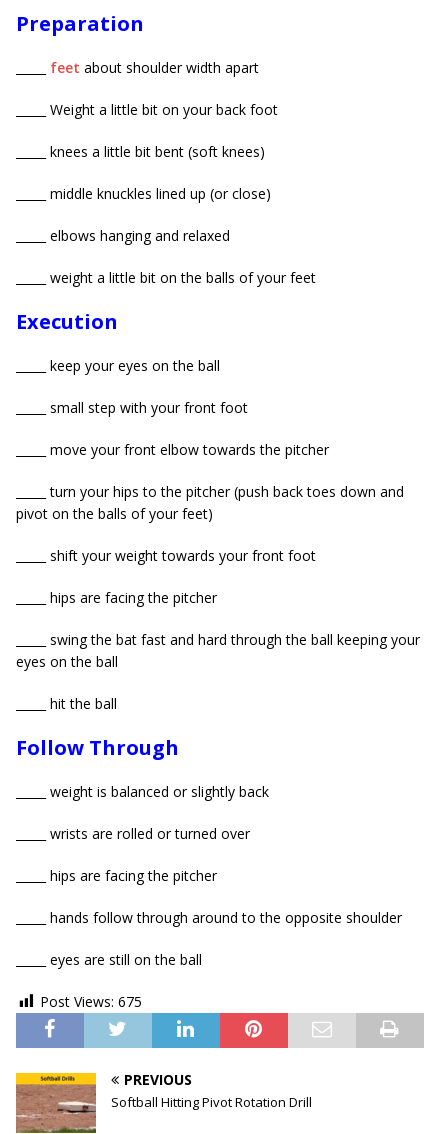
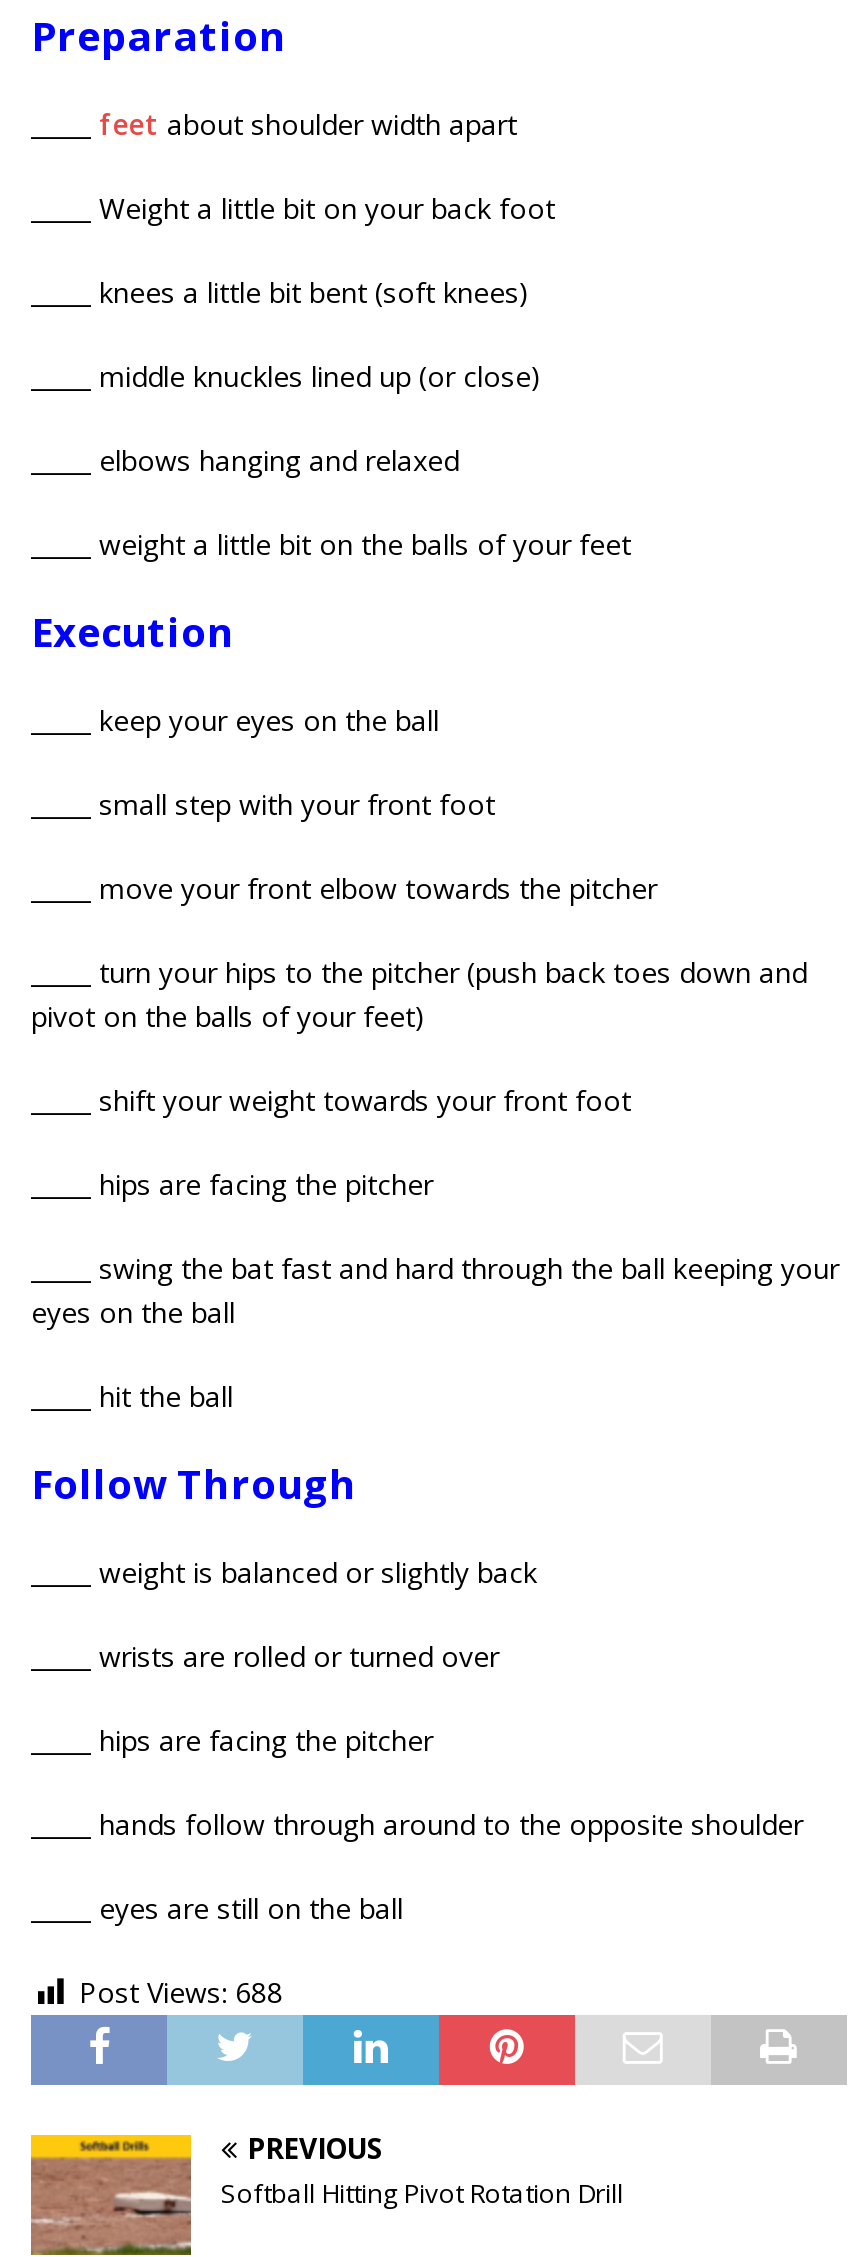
- Post Views: 675
+ Post Views: 688
